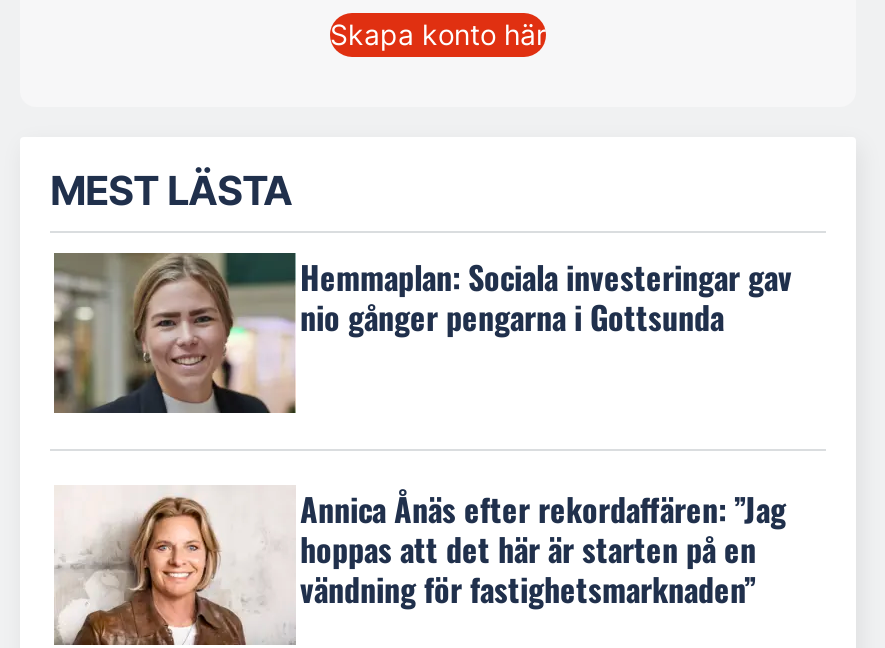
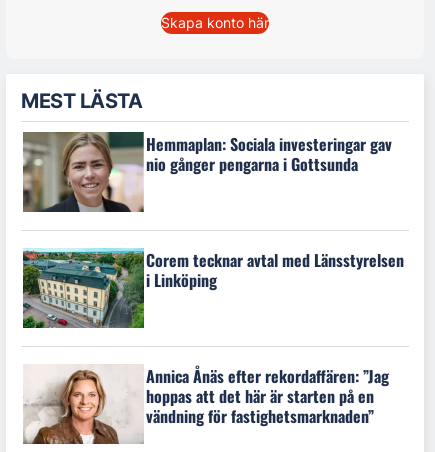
+ [image]
+ Corem tecknar avtal med Länsstyrelsen
+ i Linköping
